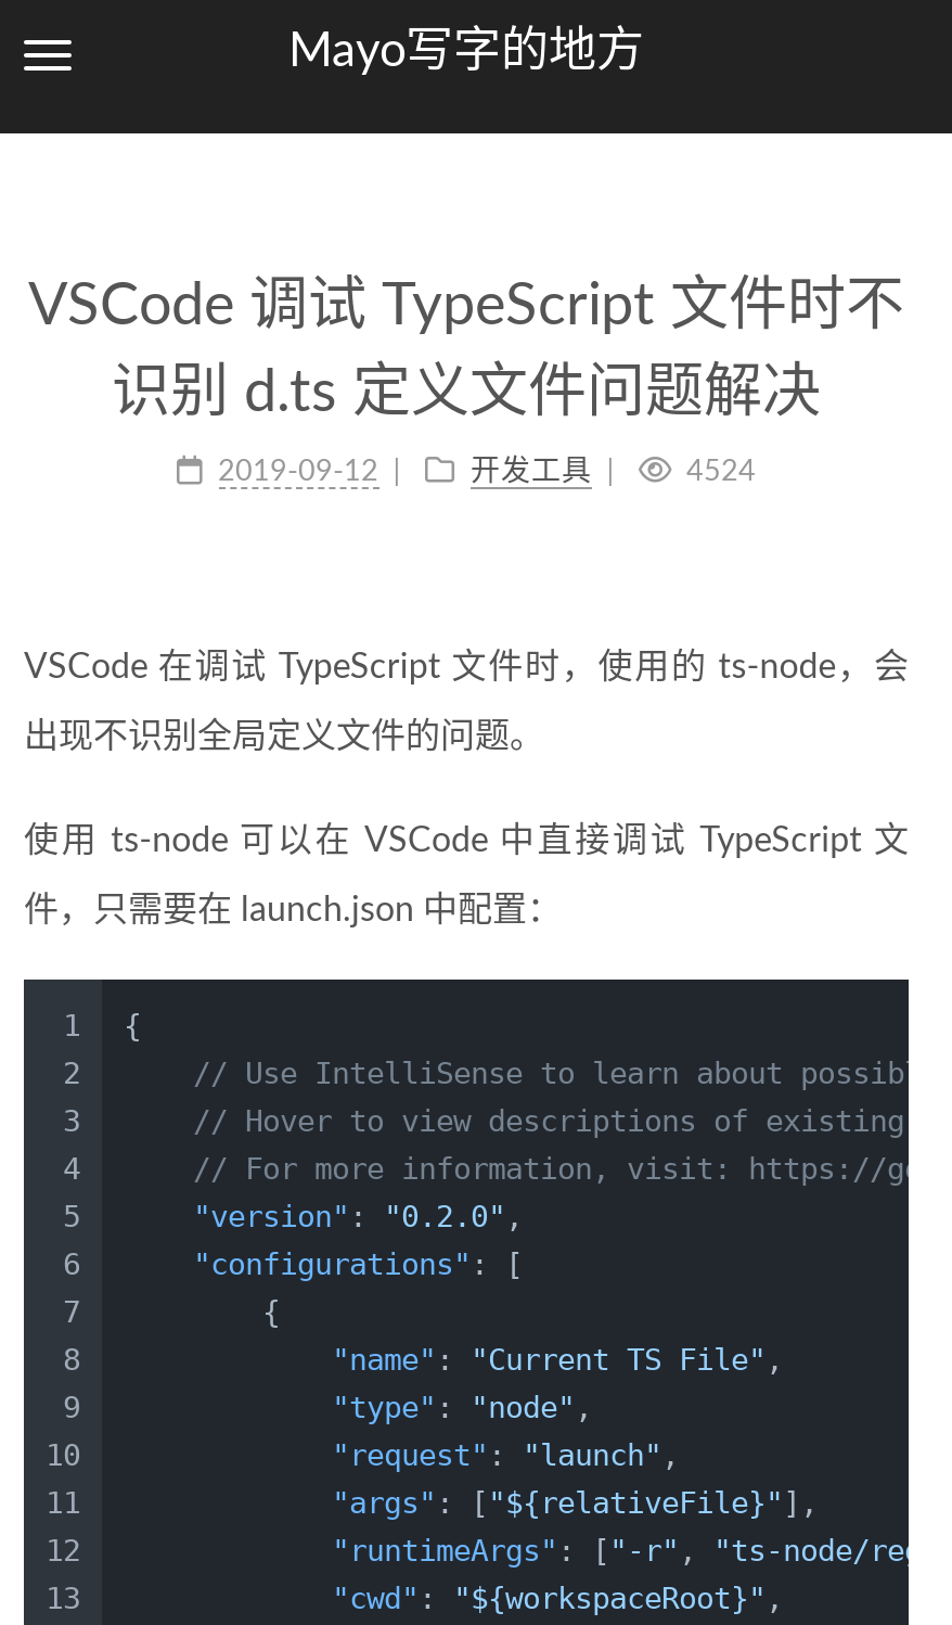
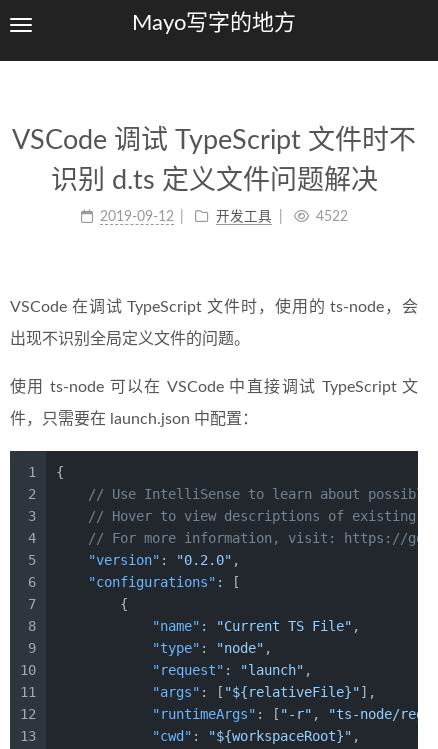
- 4524
+ 4522
